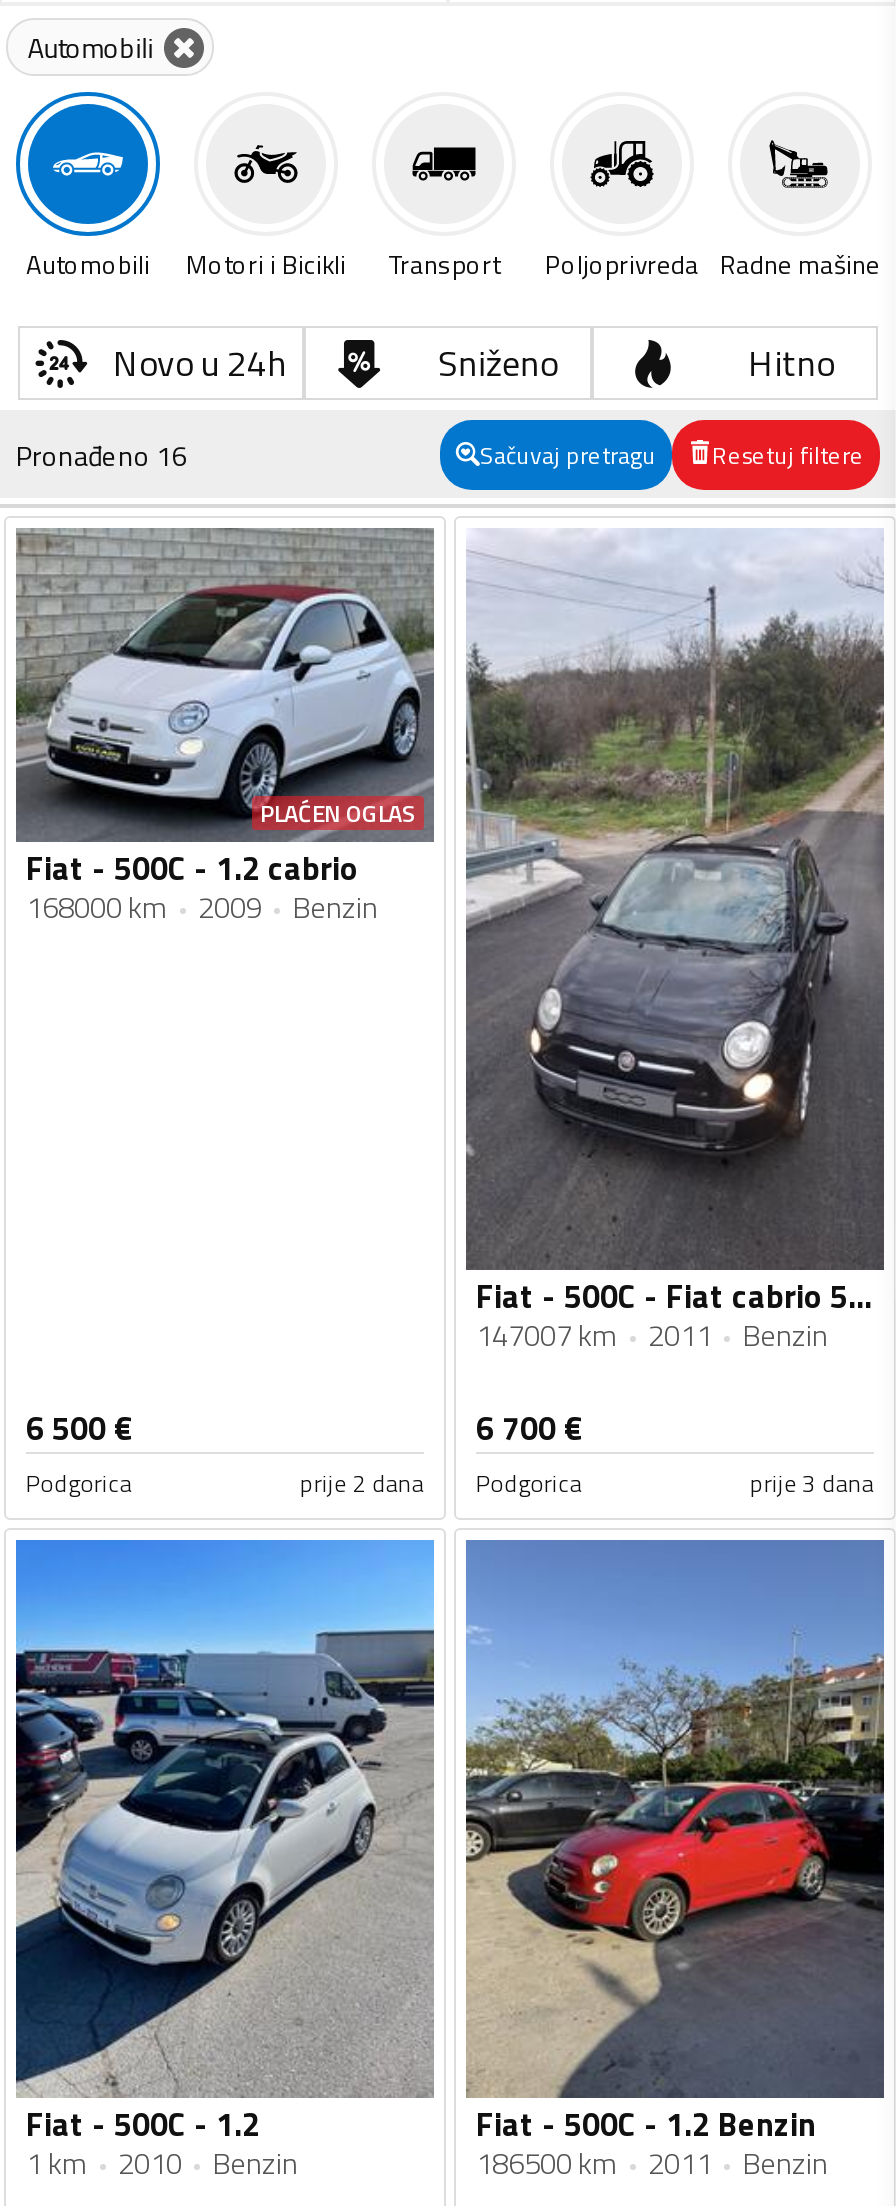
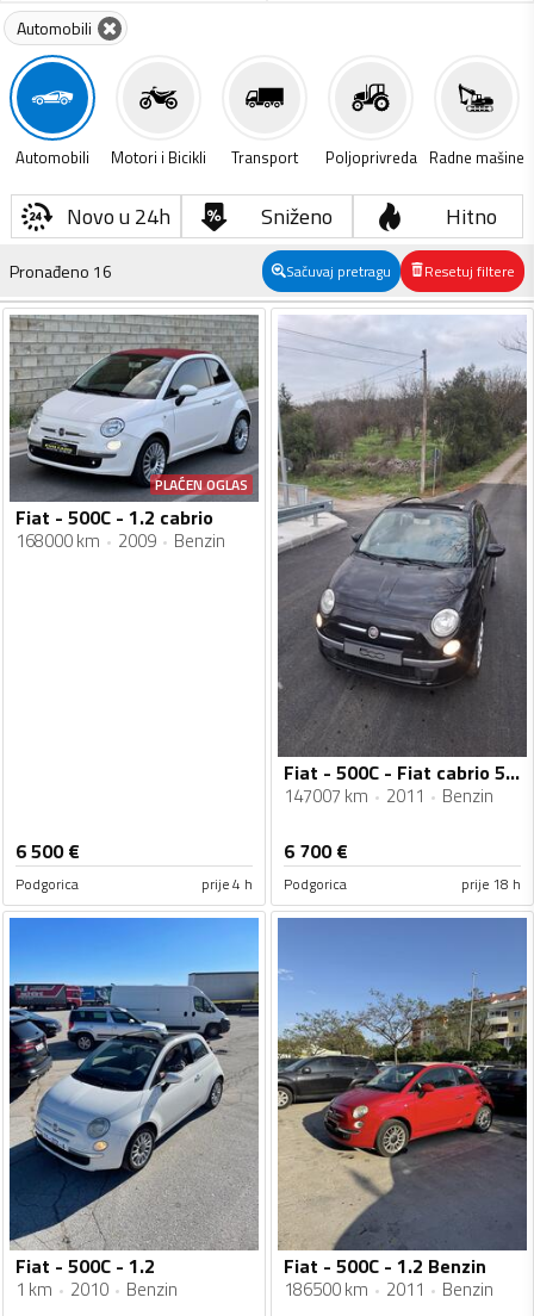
- prije 2 dana Podgorica
+ prije 4 h Podgorica

- prije 3 dana
+ prije 18 h
